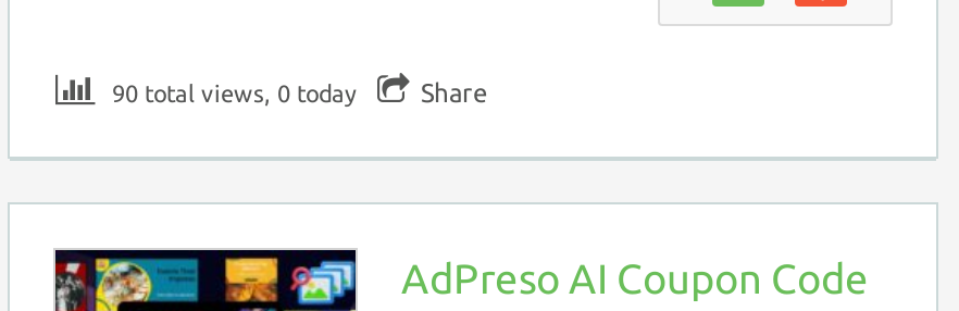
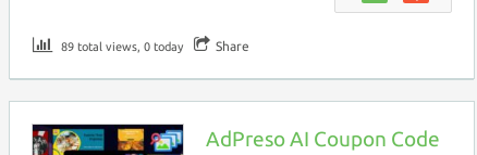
- 90 total views, 0 today
+ 89 total views, 0 today
